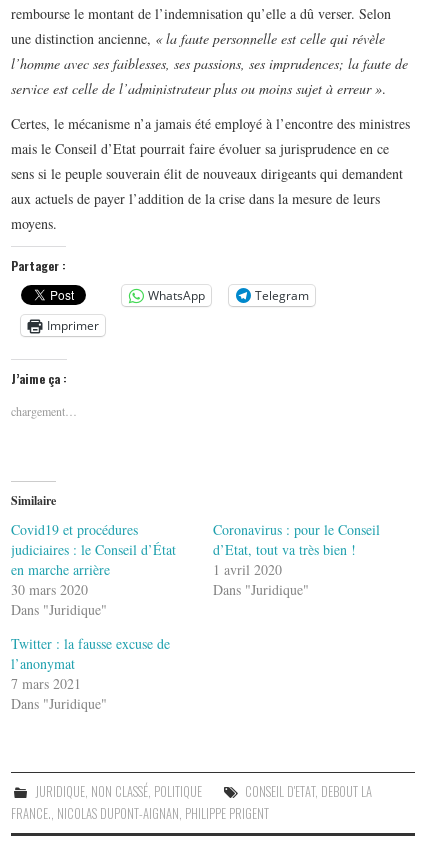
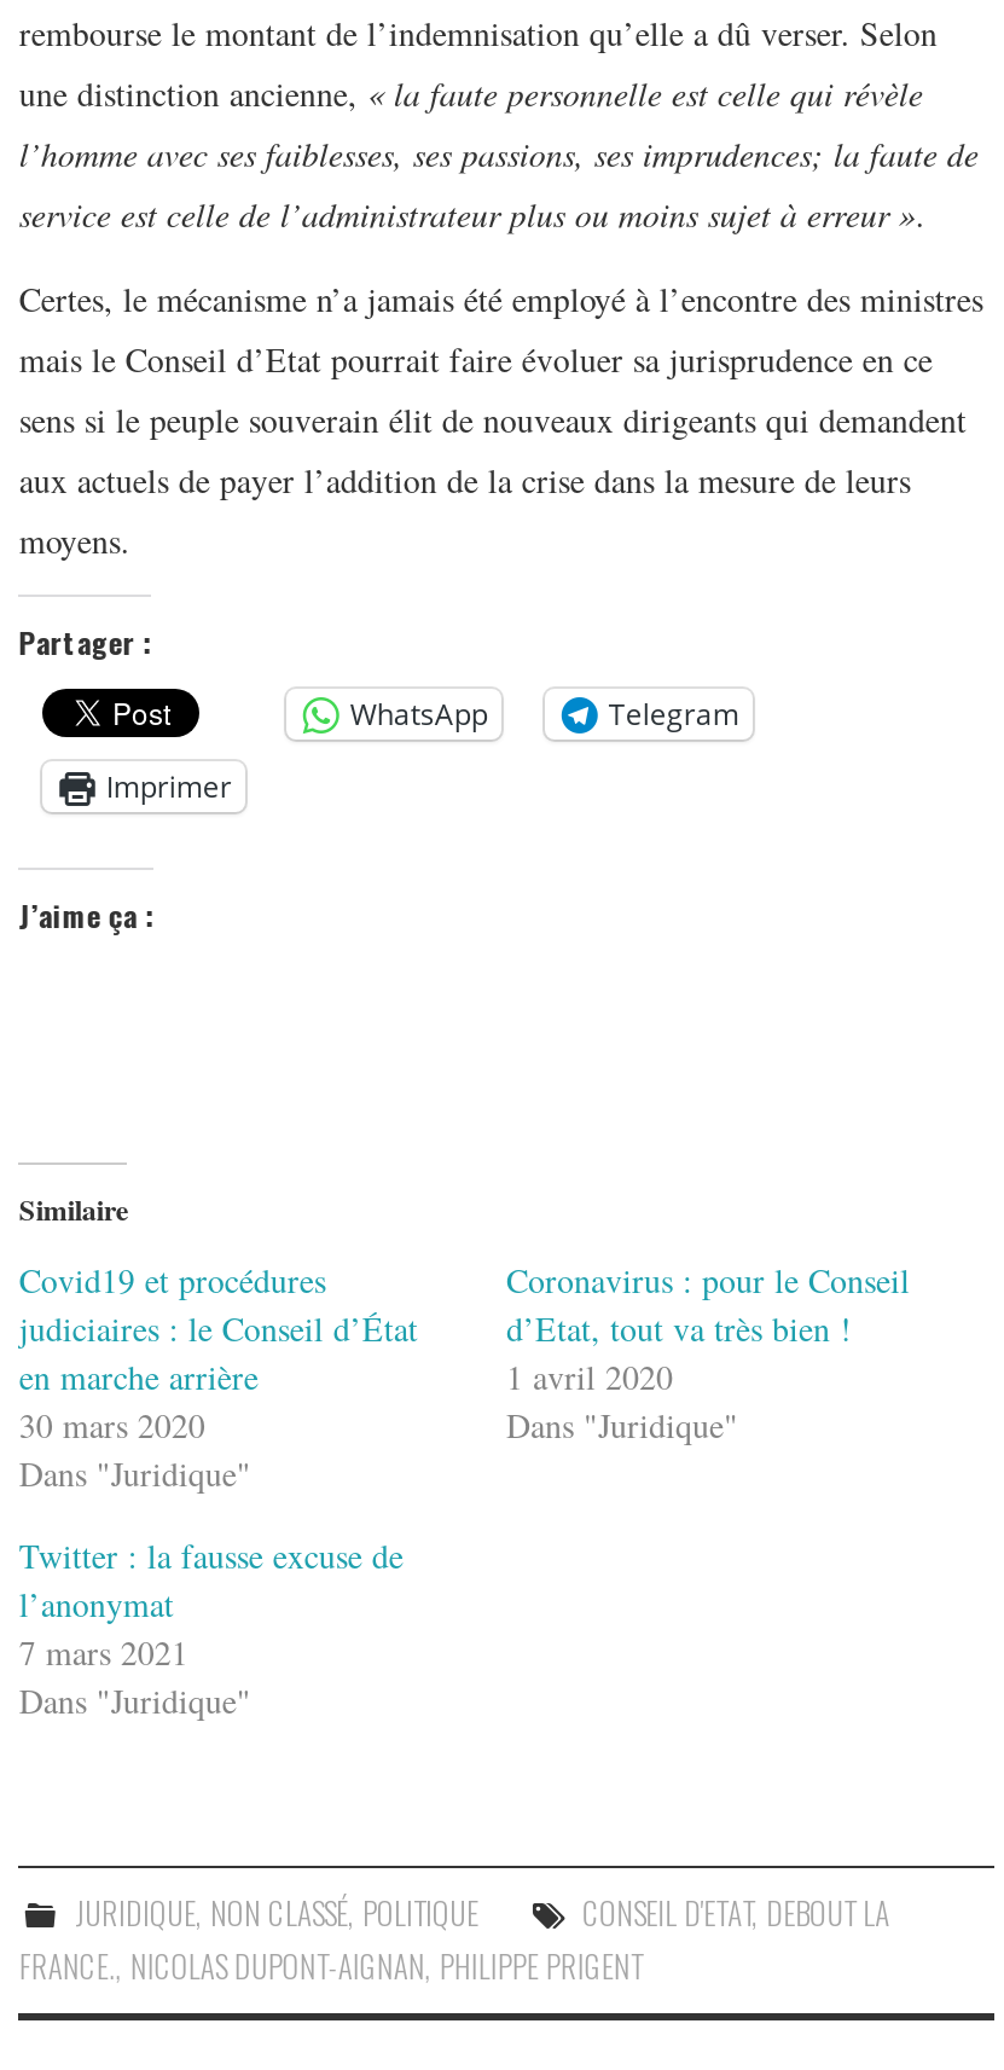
- chargement…
